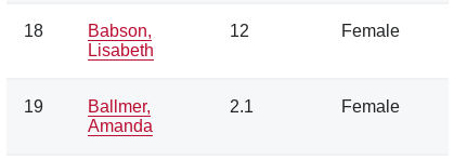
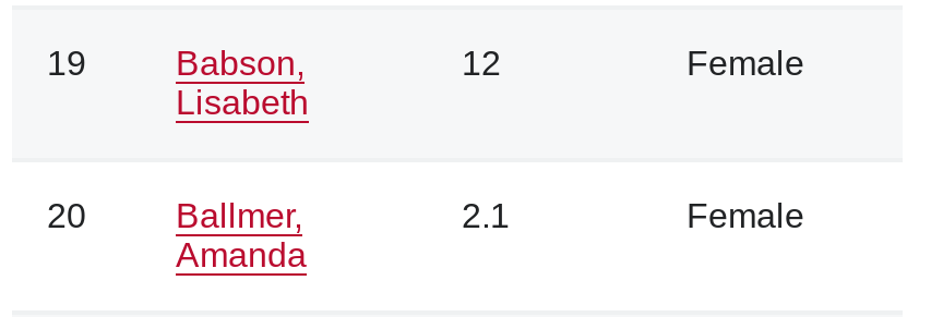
- 18
+ 19

- 19
+ 20
